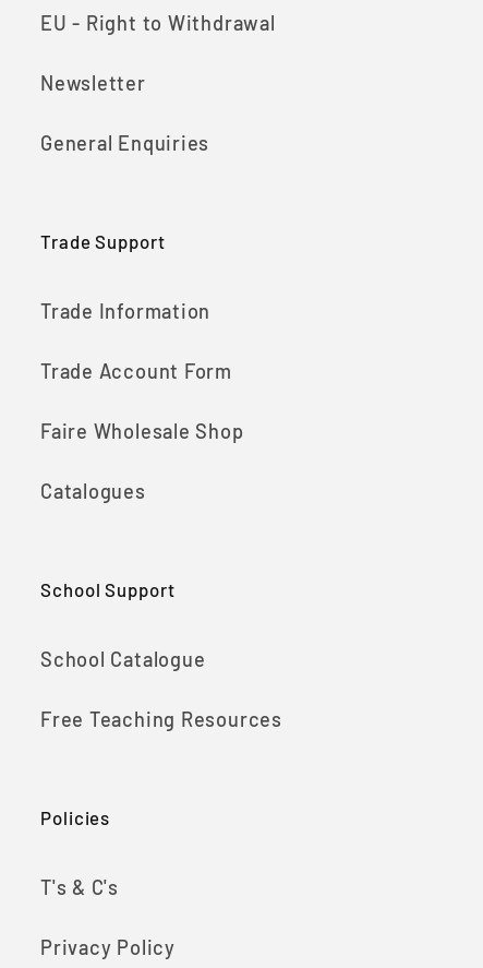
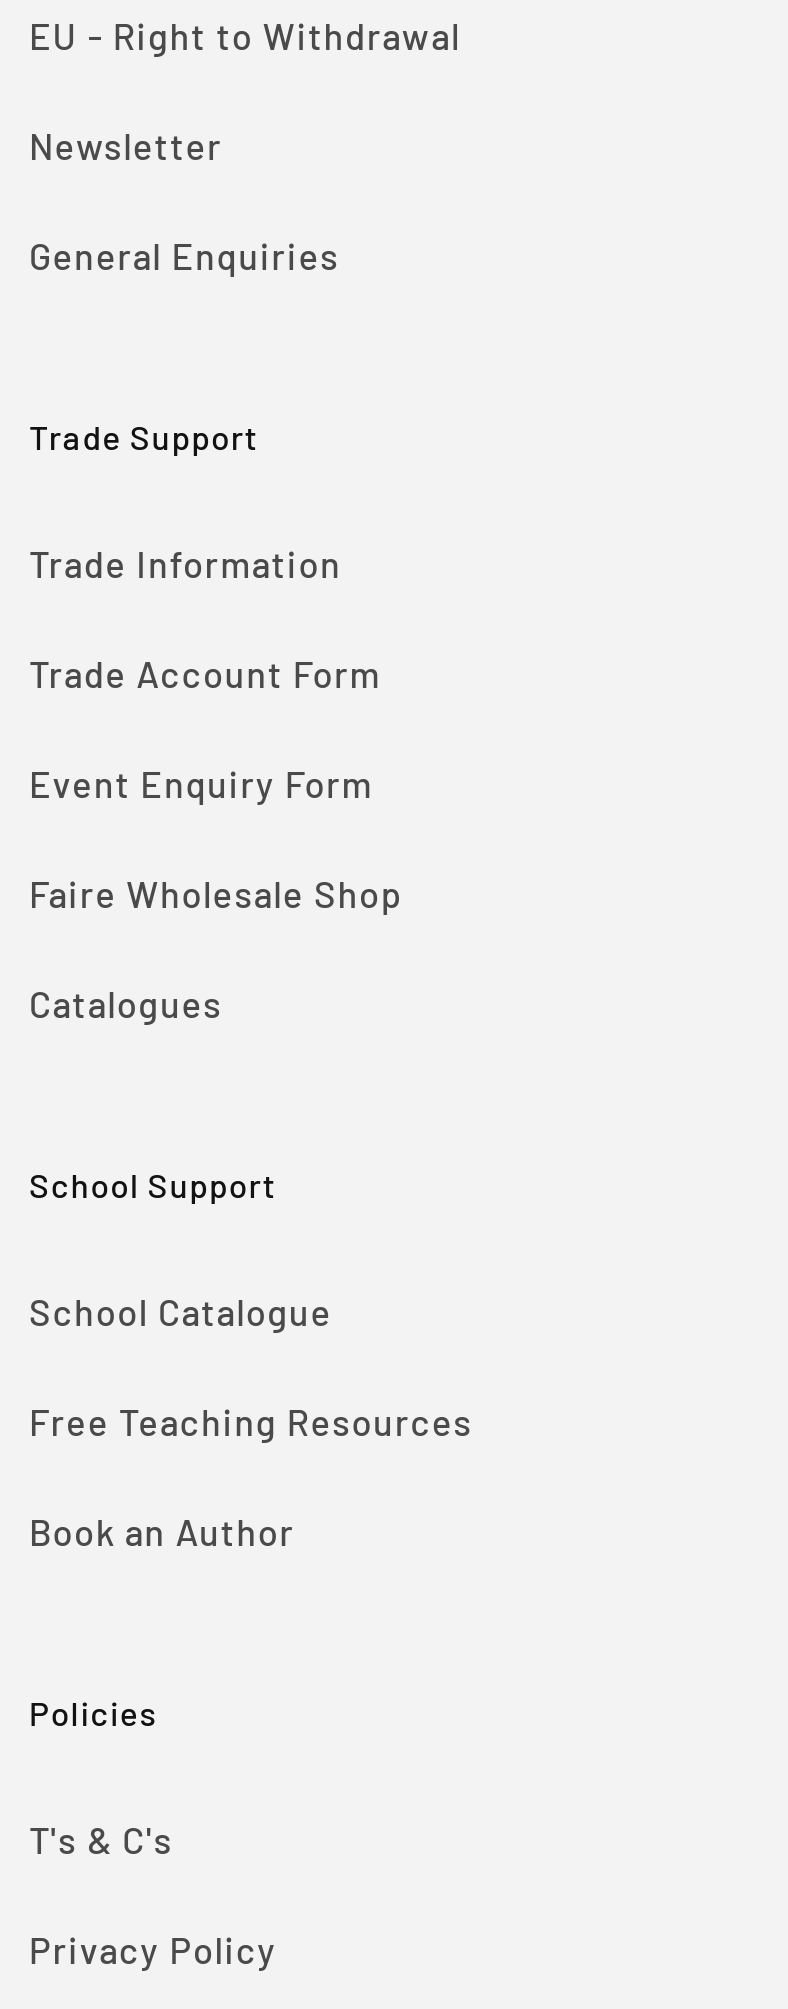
+ Event Enquiry Form

+ Book an Author
